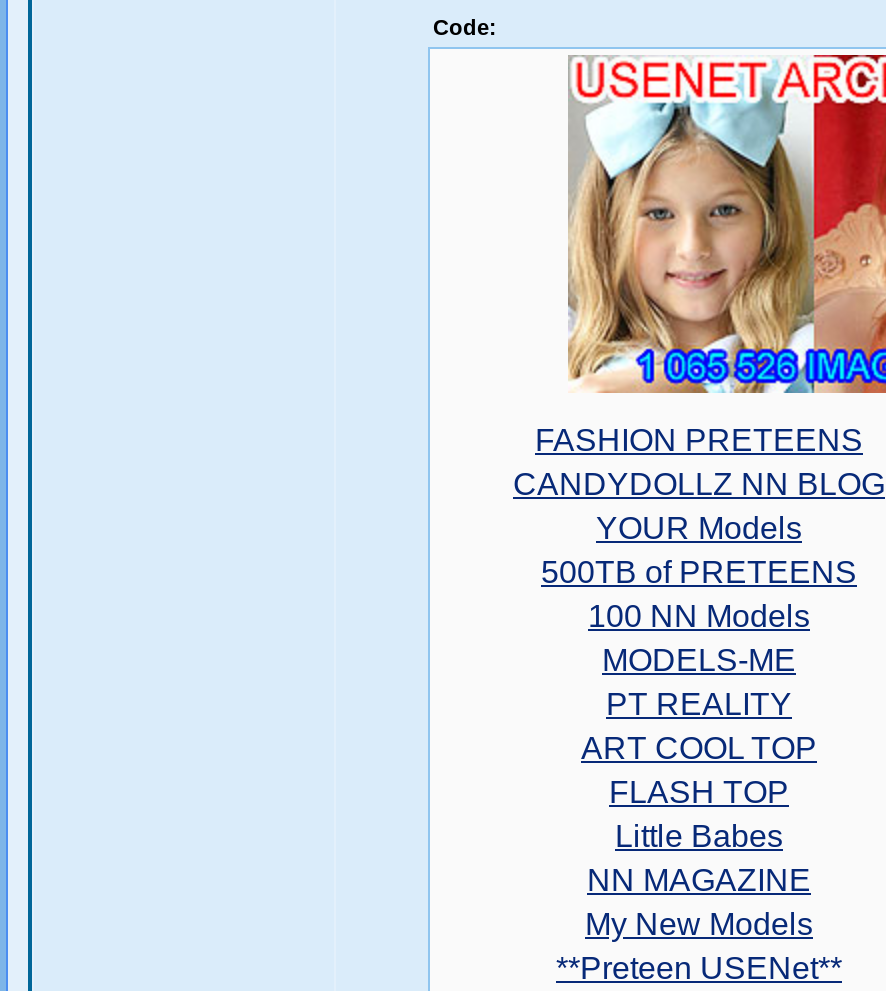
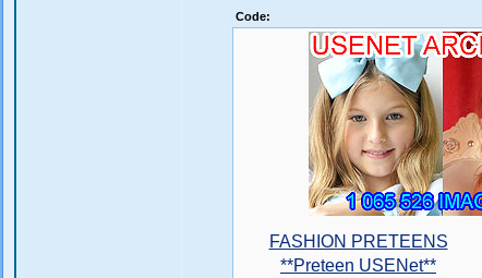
- CANDYDOLLZ NN BLOG
- YOUR Models
- 500TB of PRETEENS
- 100 NN Models
- MODELS-ME
- PT REALITY
- ART COOL TOP
- FLASH TOP
- Little Babes
- NN MAGAZINE
- My New Models
